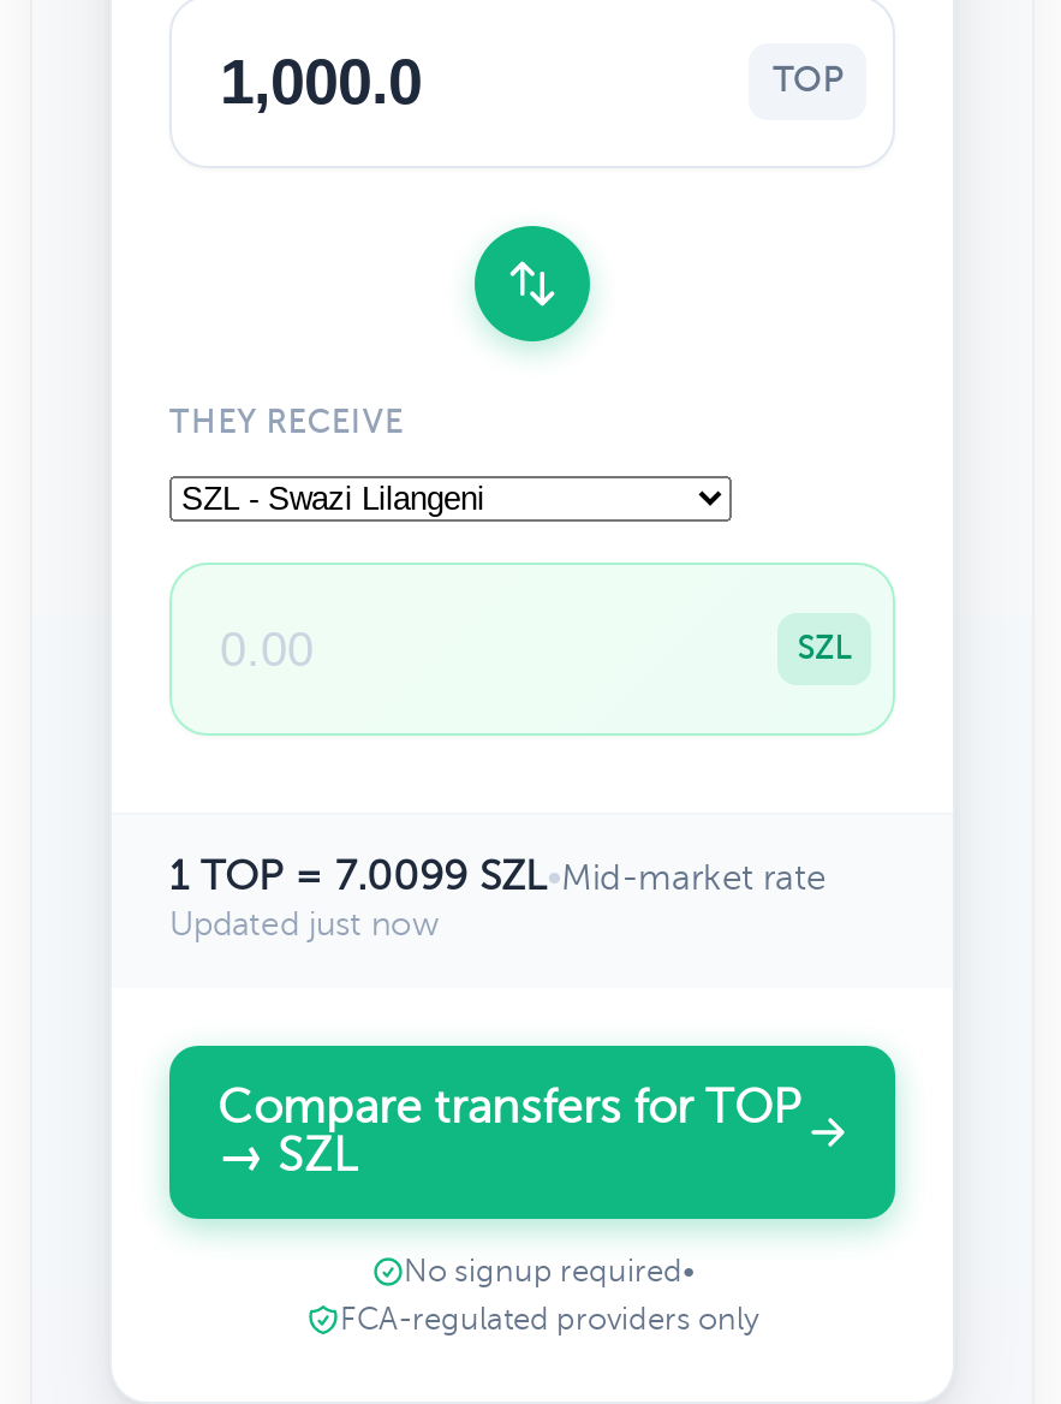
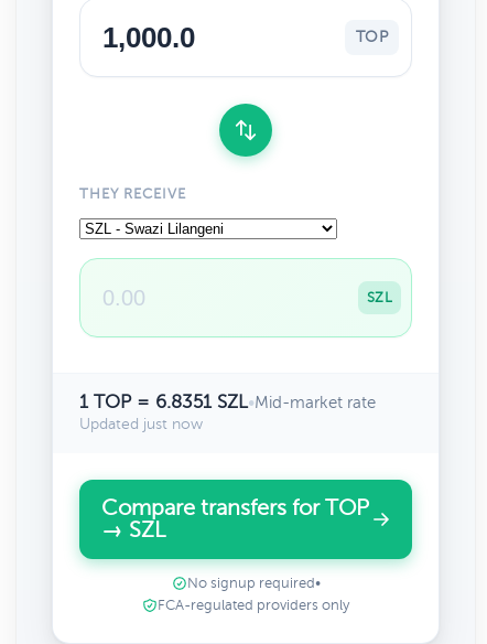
- 1 TOP = 7.0099 SZL • Mid-market rate
+ 1 TOP = 6.8351 SZL • Mid-market rate
